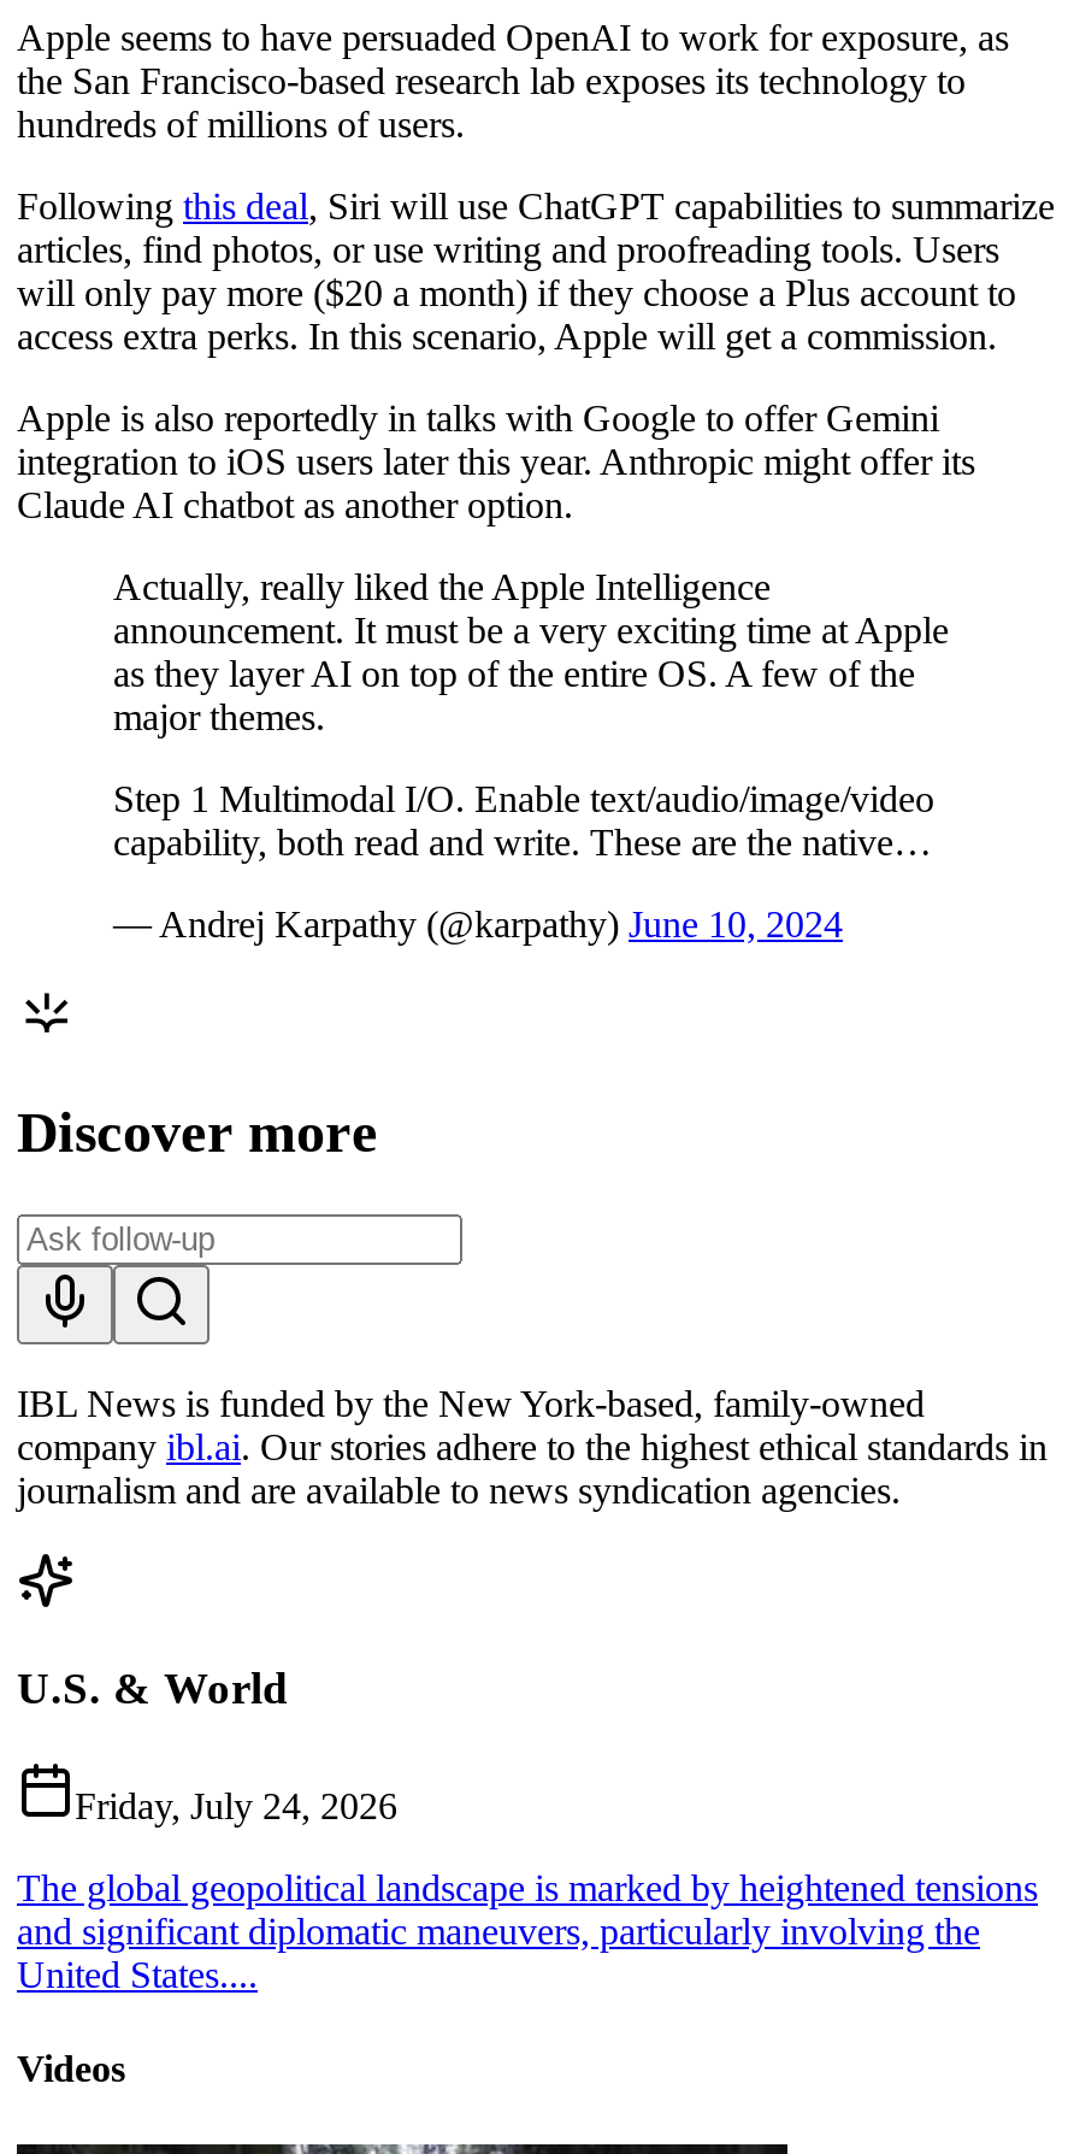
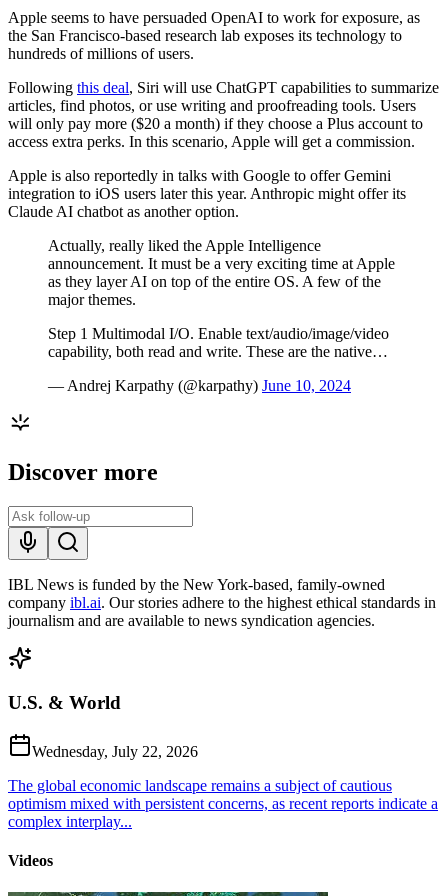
- Friday, July 24, 2026
+ Wednesday, July 22, 2026

- The global geopolitical landscape is marked by heightened tensions
- and significant diplomatic maneuvers, particularly involving the
- United States....
+ The global economic landscape remains a subject of cautious
+ optimism mixed with persistent concerns, as recent reports indicate a
+ complex interplay...
